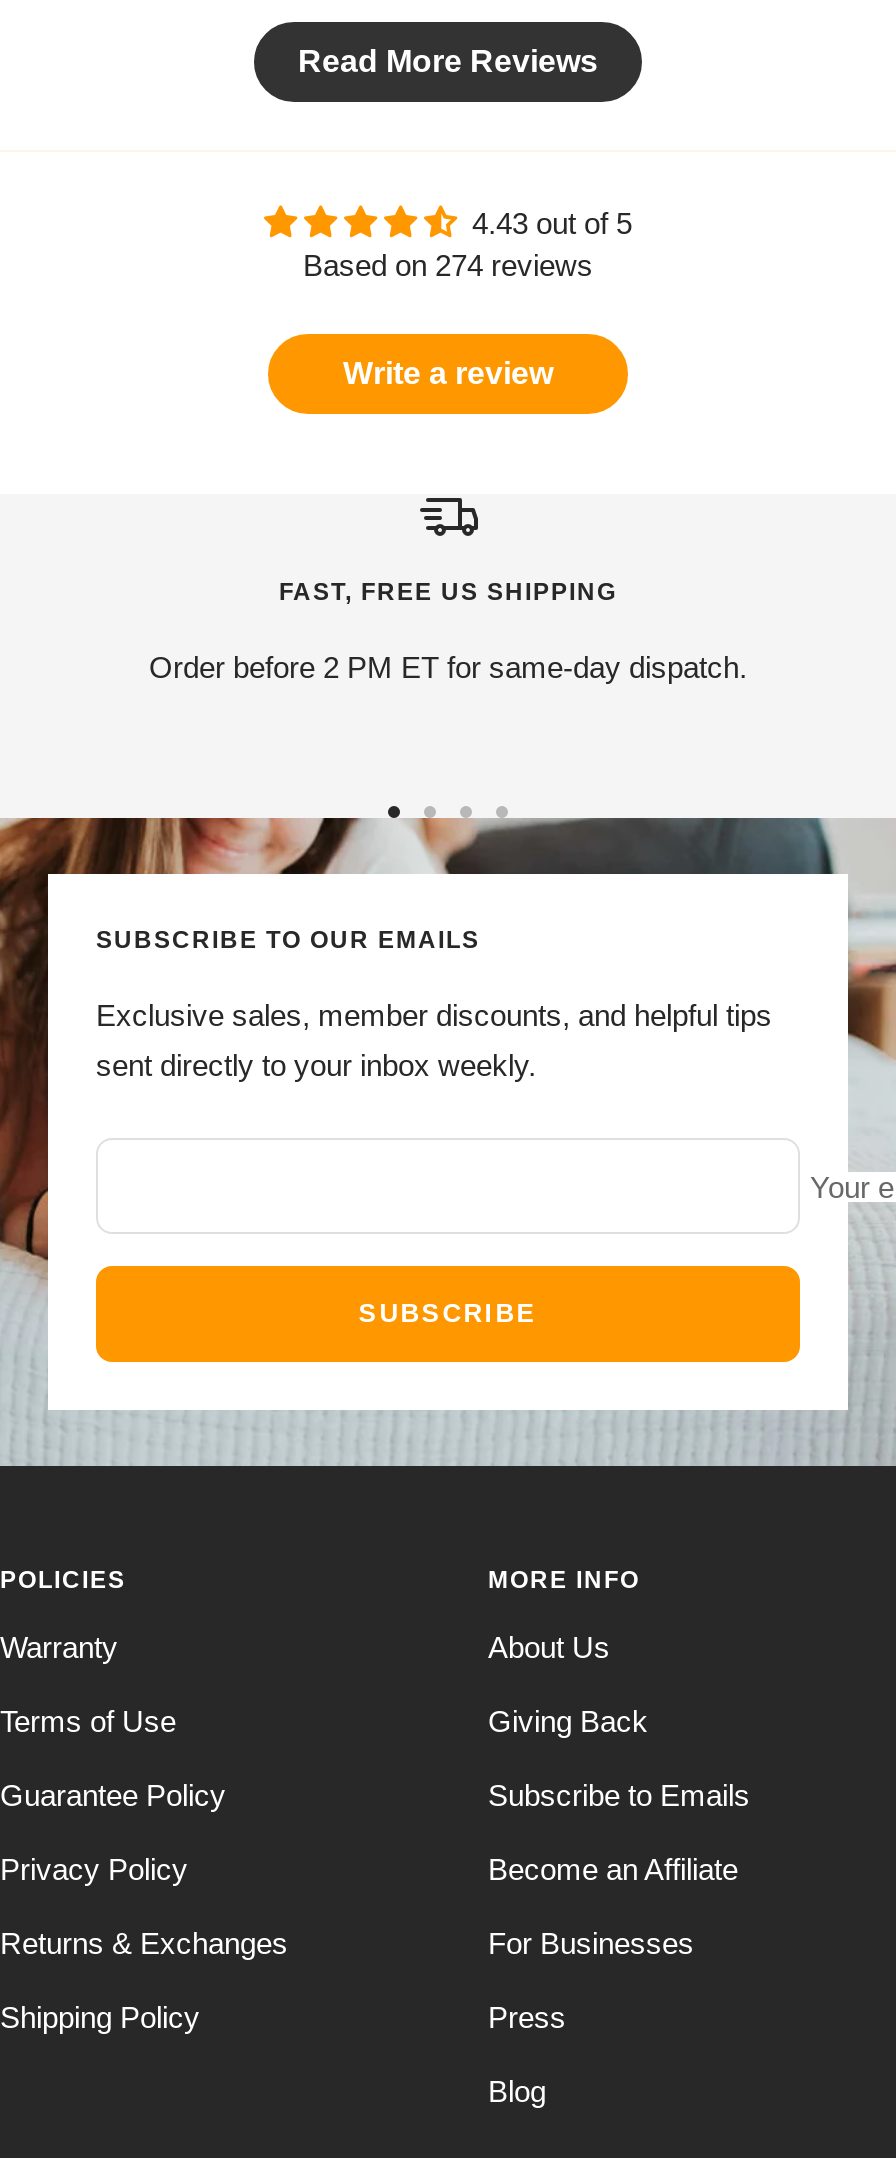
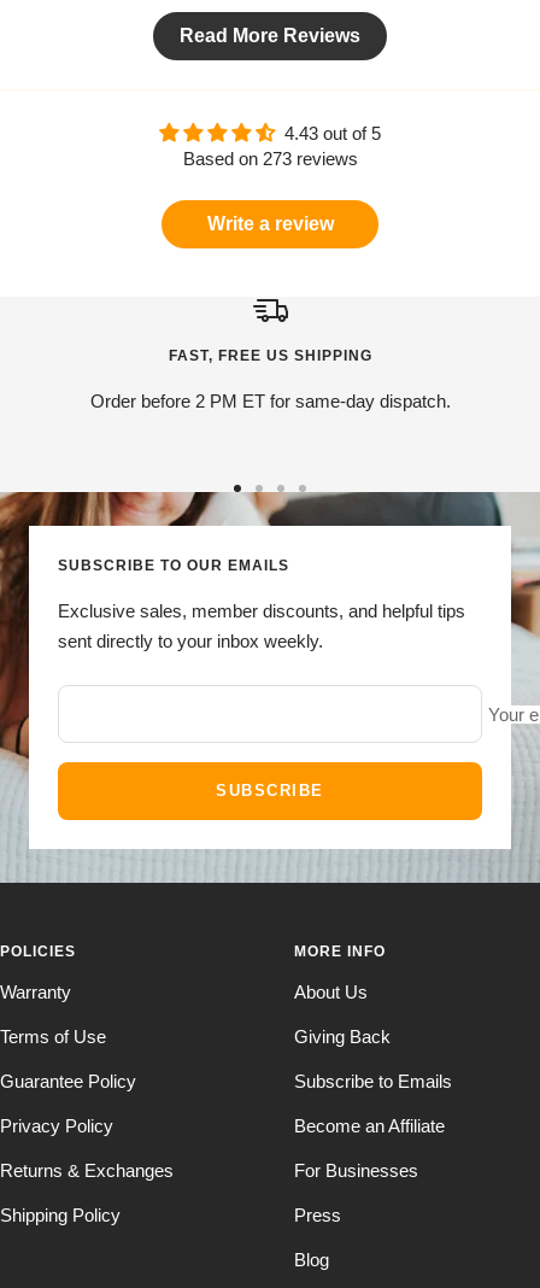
- Based on 274 reviews
+ Based on 273 reviews
